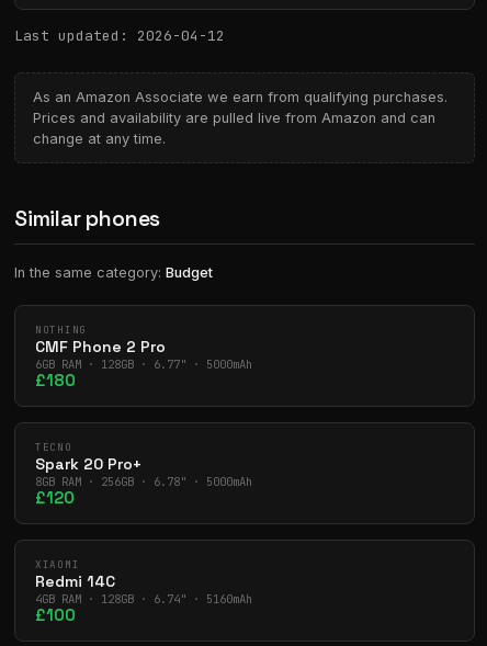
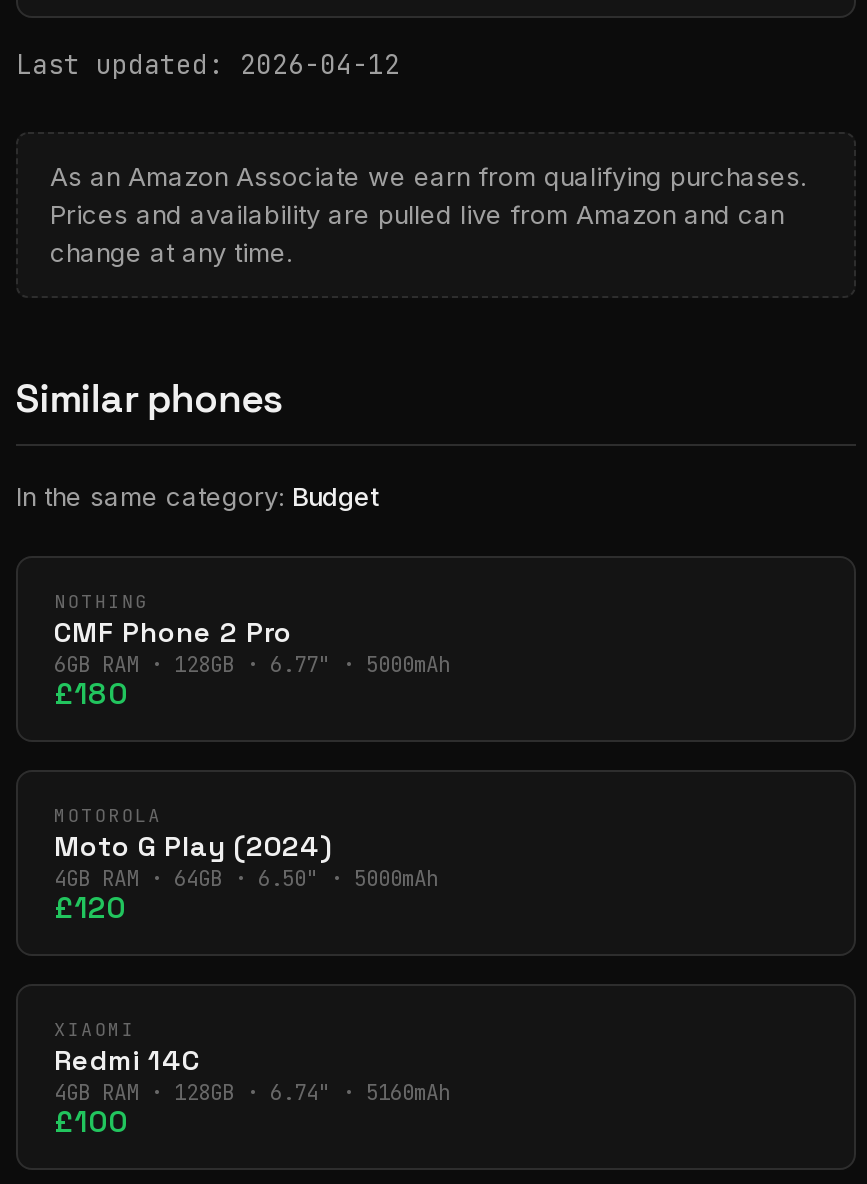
- TECNO
- Spark 20 Pro+
- 8GB RAM · 256GB · 6.78" · 5000mAh
+ MOTOROLA
+ Moto G Play (2024)
+ 4GB RAM · 64GB · 6.50" · 5000mAh
